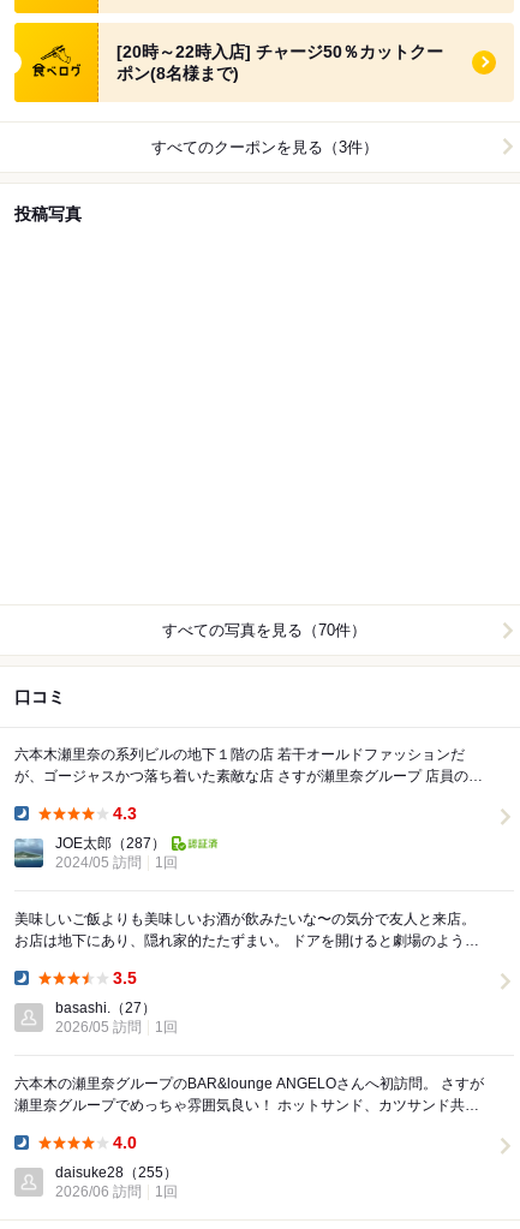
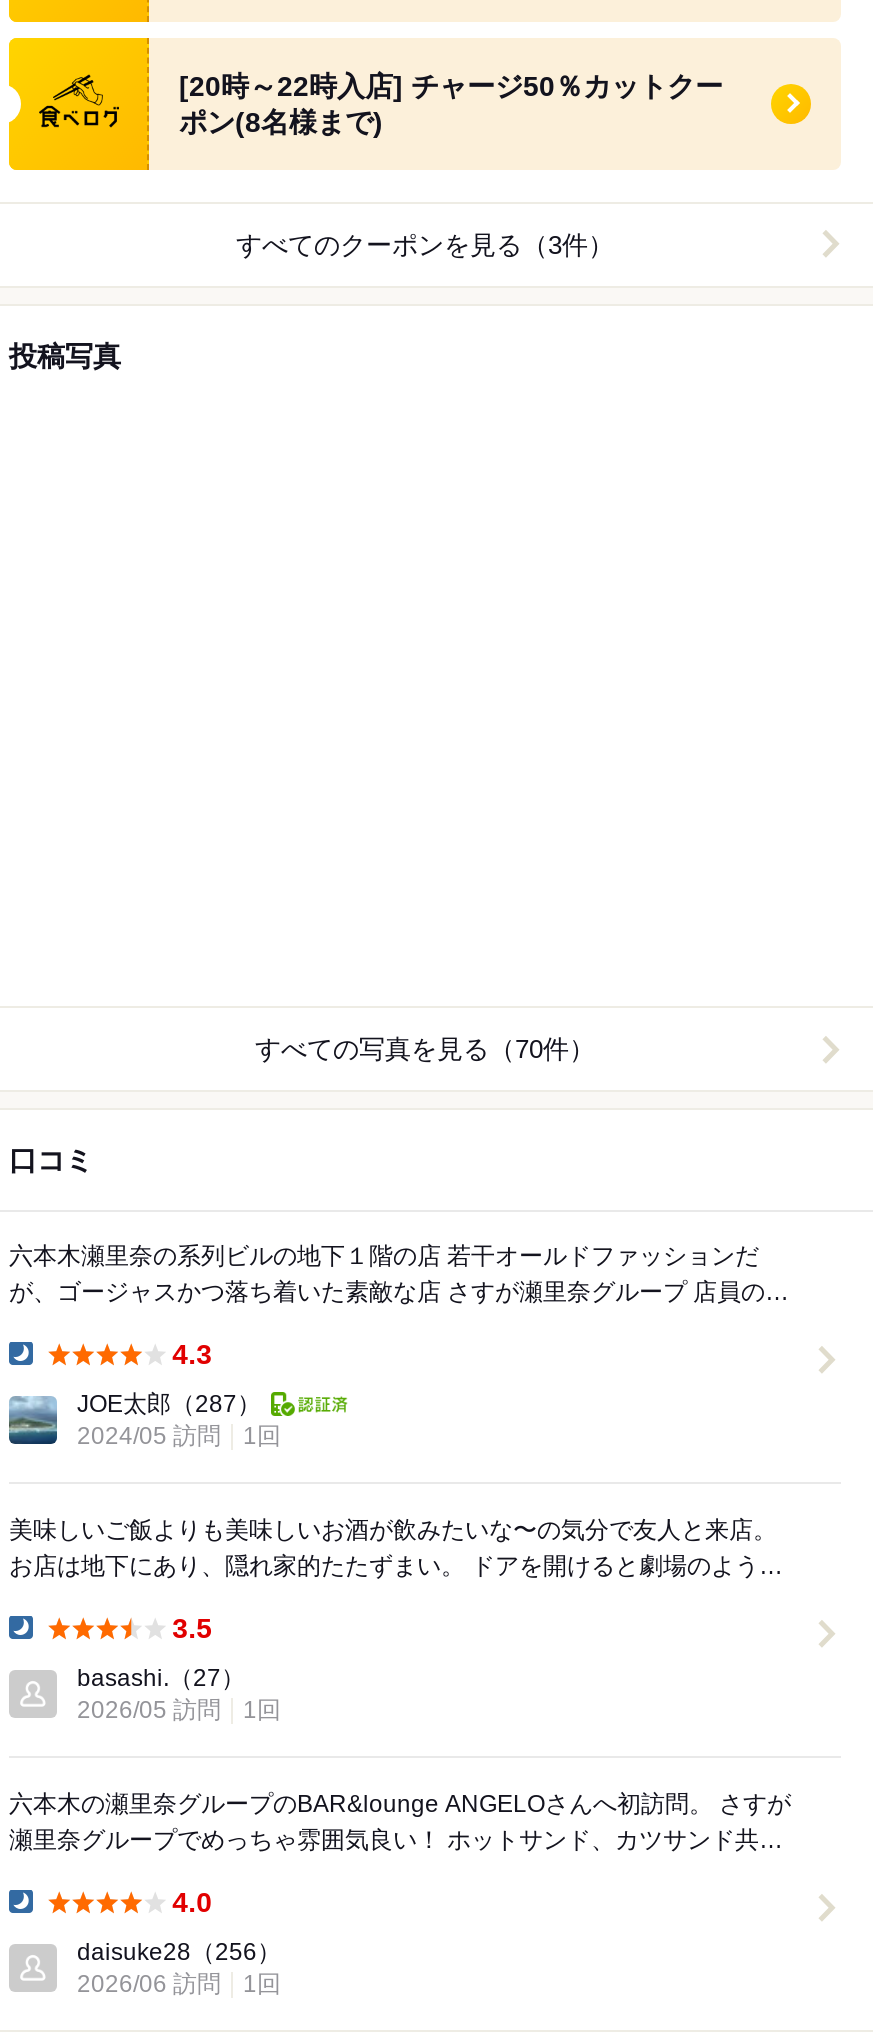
- daisuke28（255）
+ daisuke28（256）
